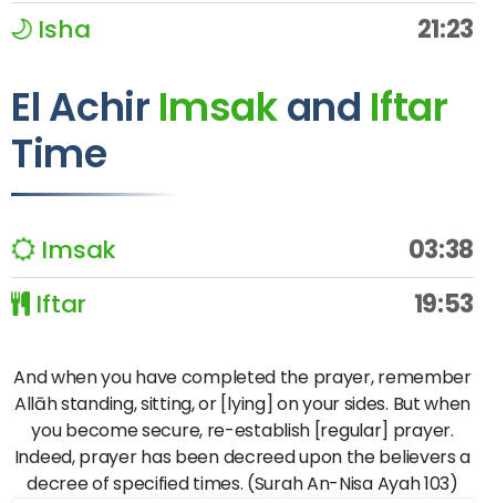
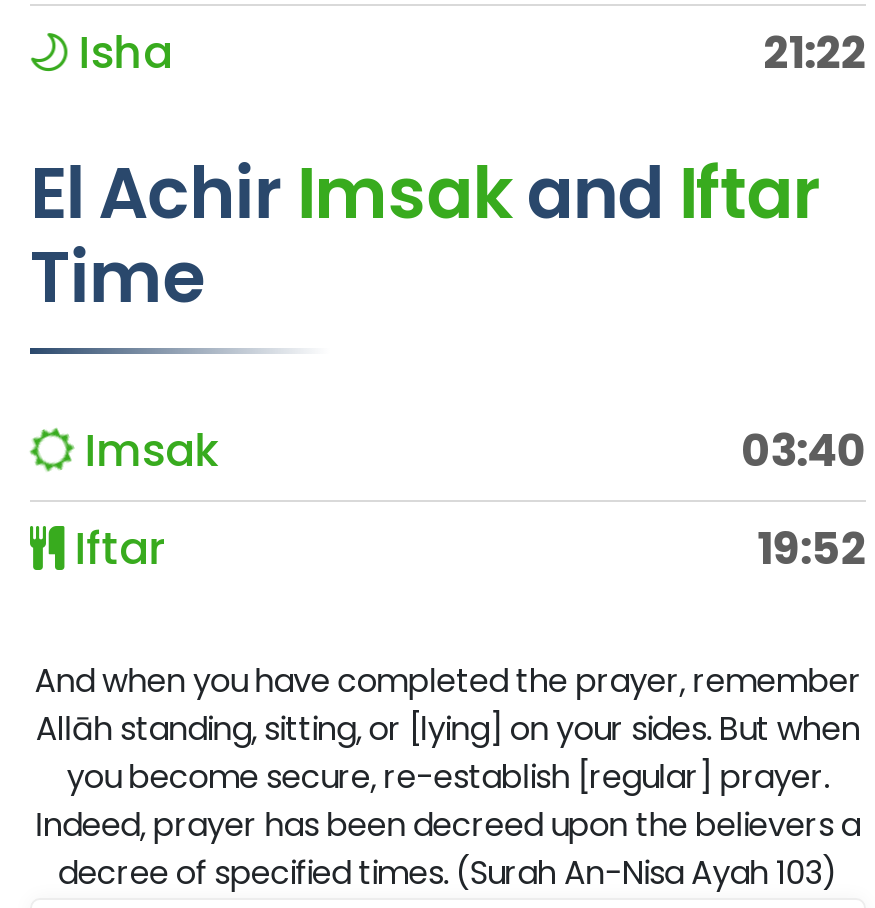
- 21:23
+ 21:22

- 03:38
+ 03:40

- 19:53
+ 19:52
